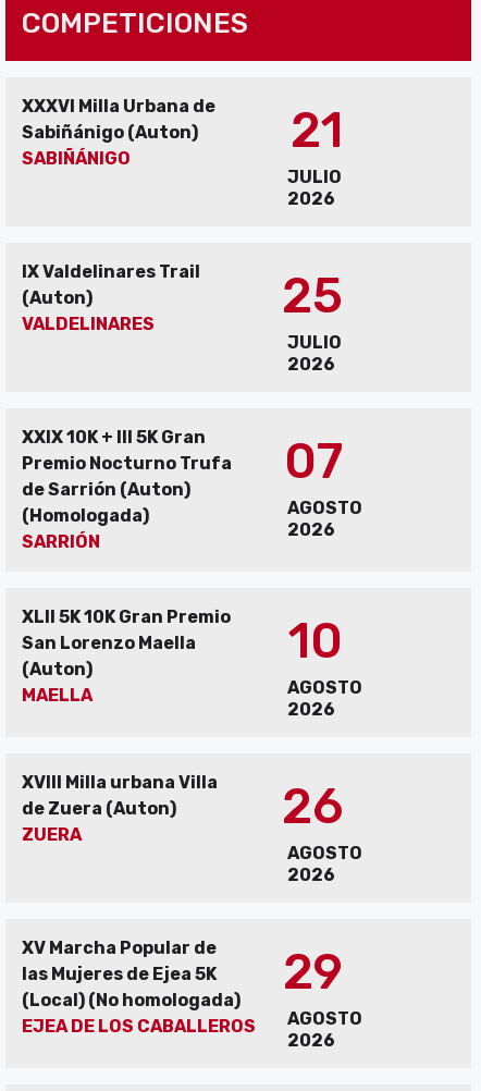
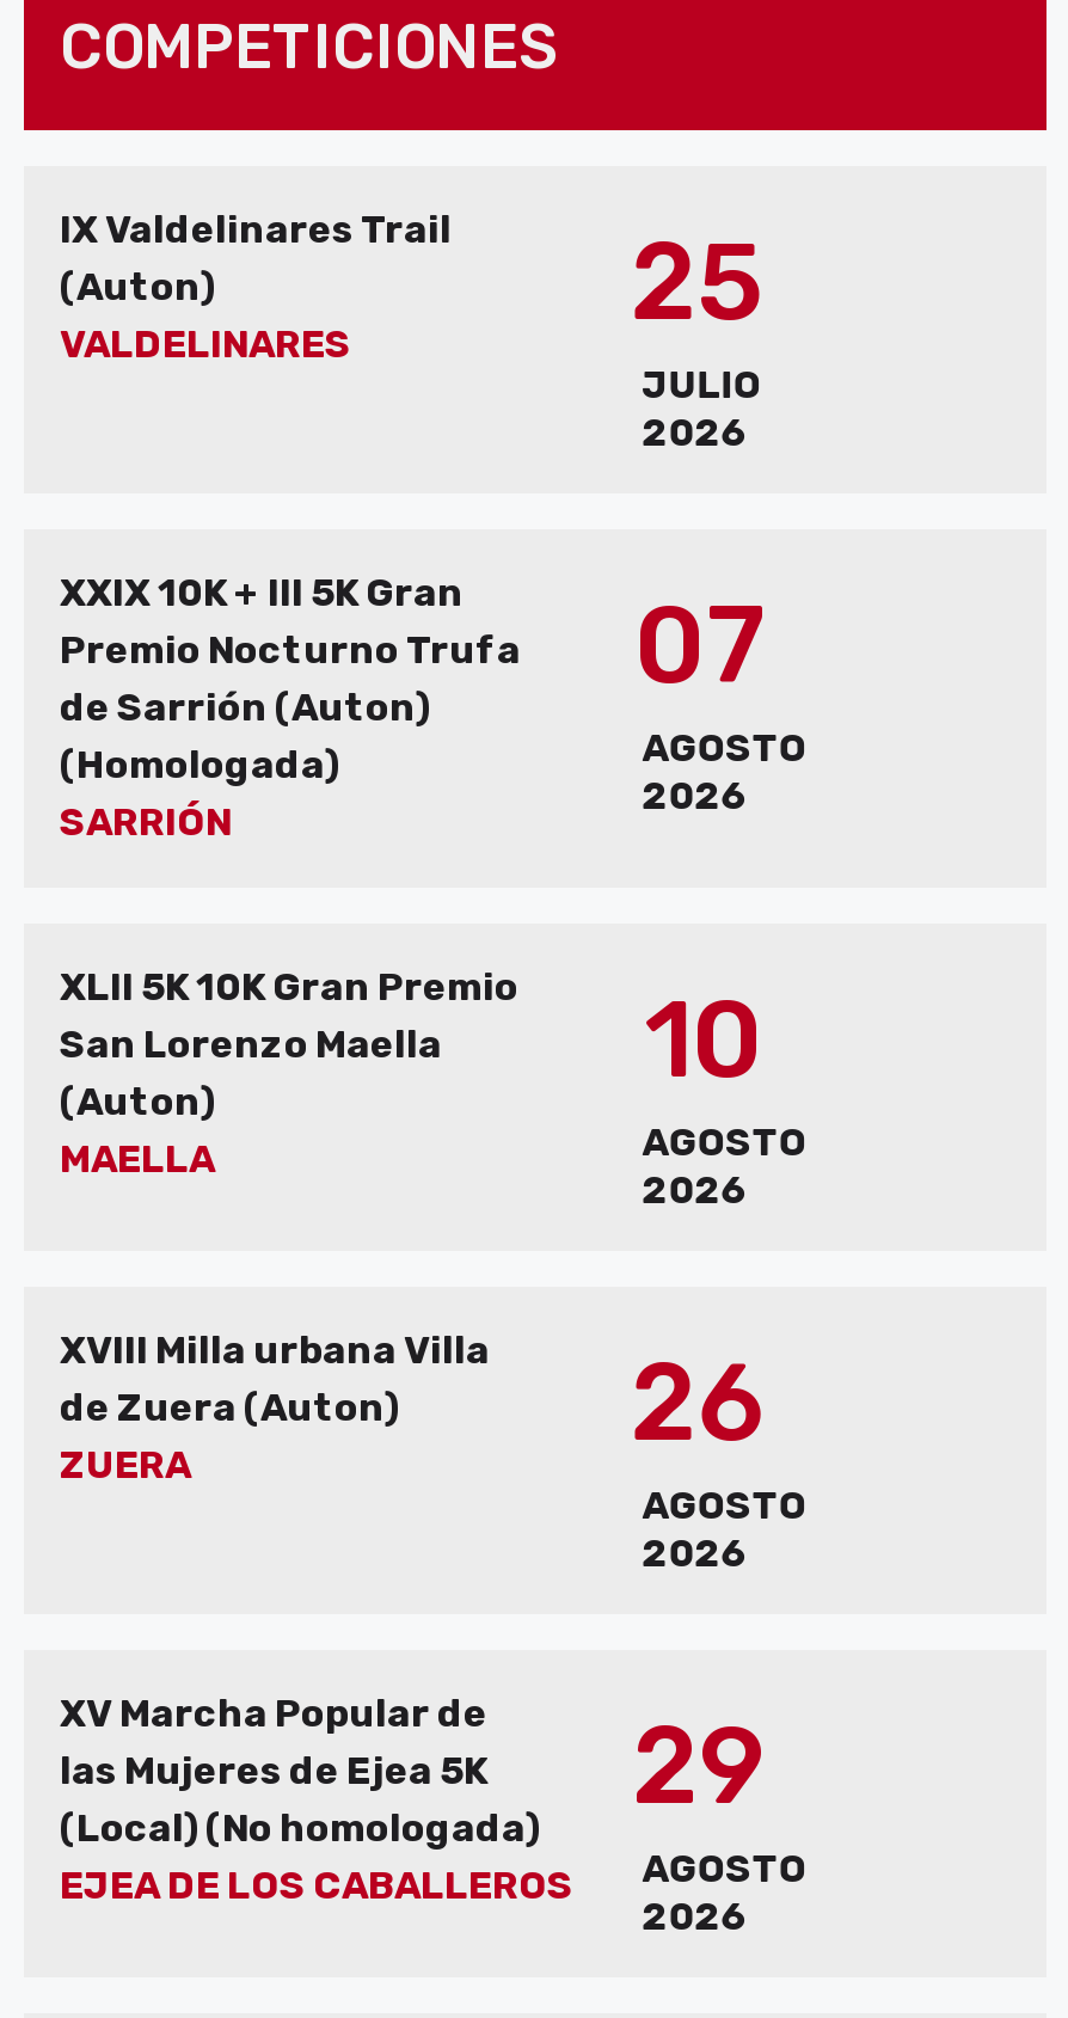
- XXXVI Milla Urbana de
- Sabiñánigo (Auton)
- SABIÑÁNIGO
- 21
- JULIO
- 2026
